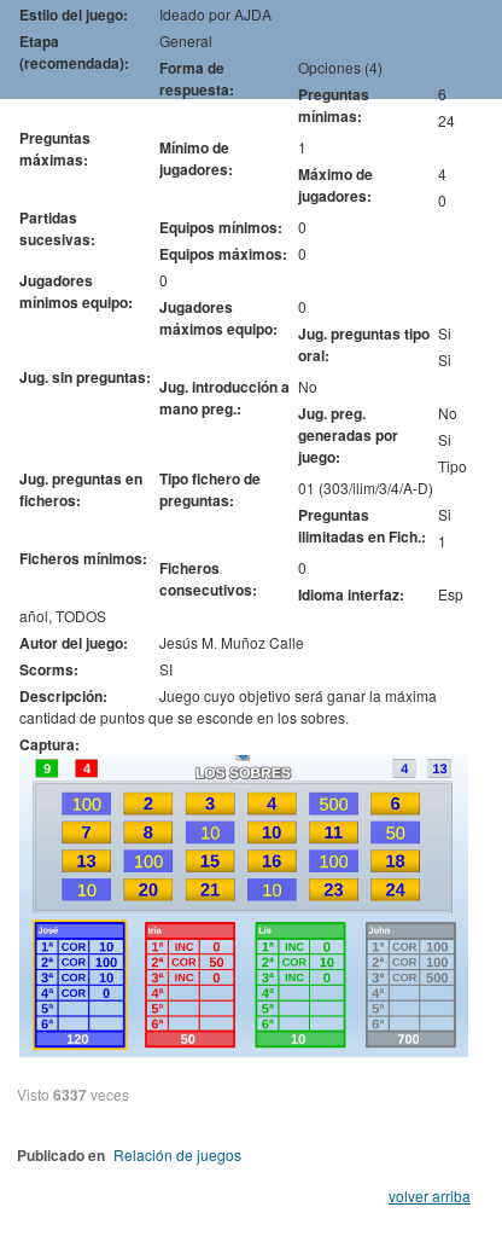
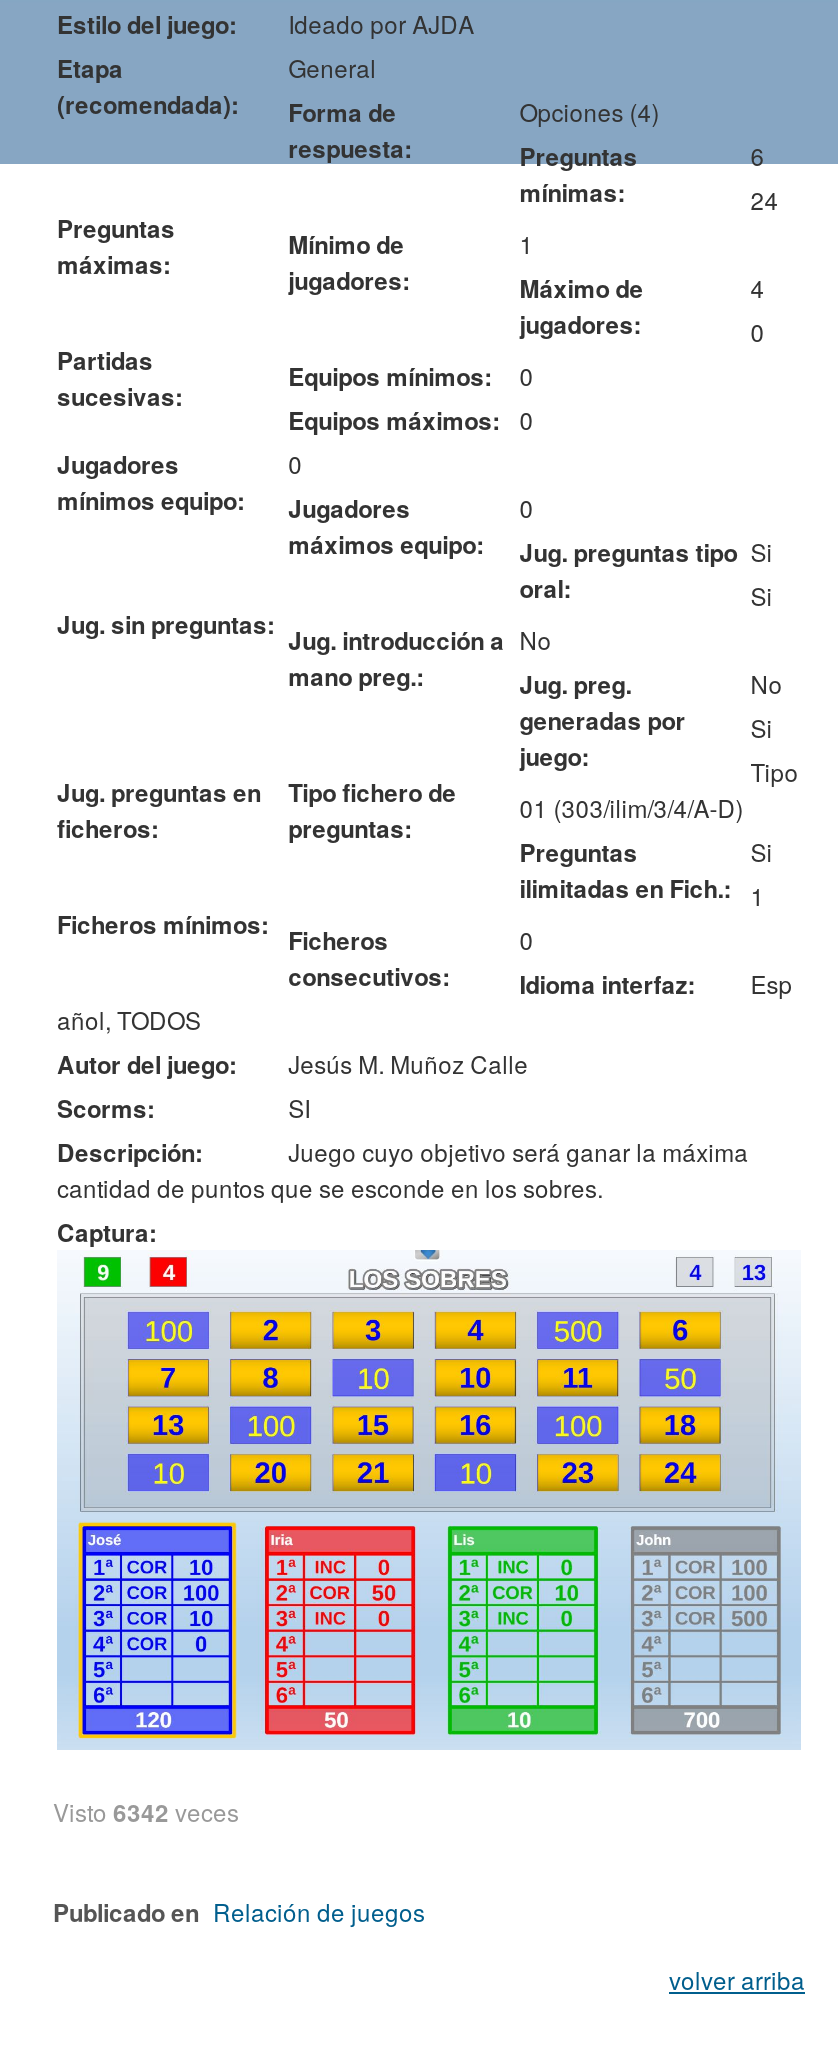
- Visto 6337 veces
+ Visto 6342 veces
